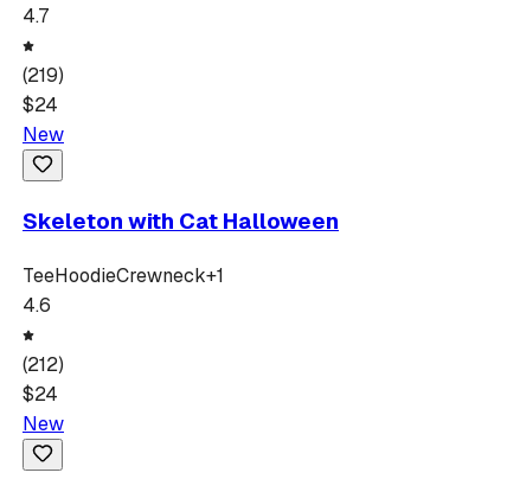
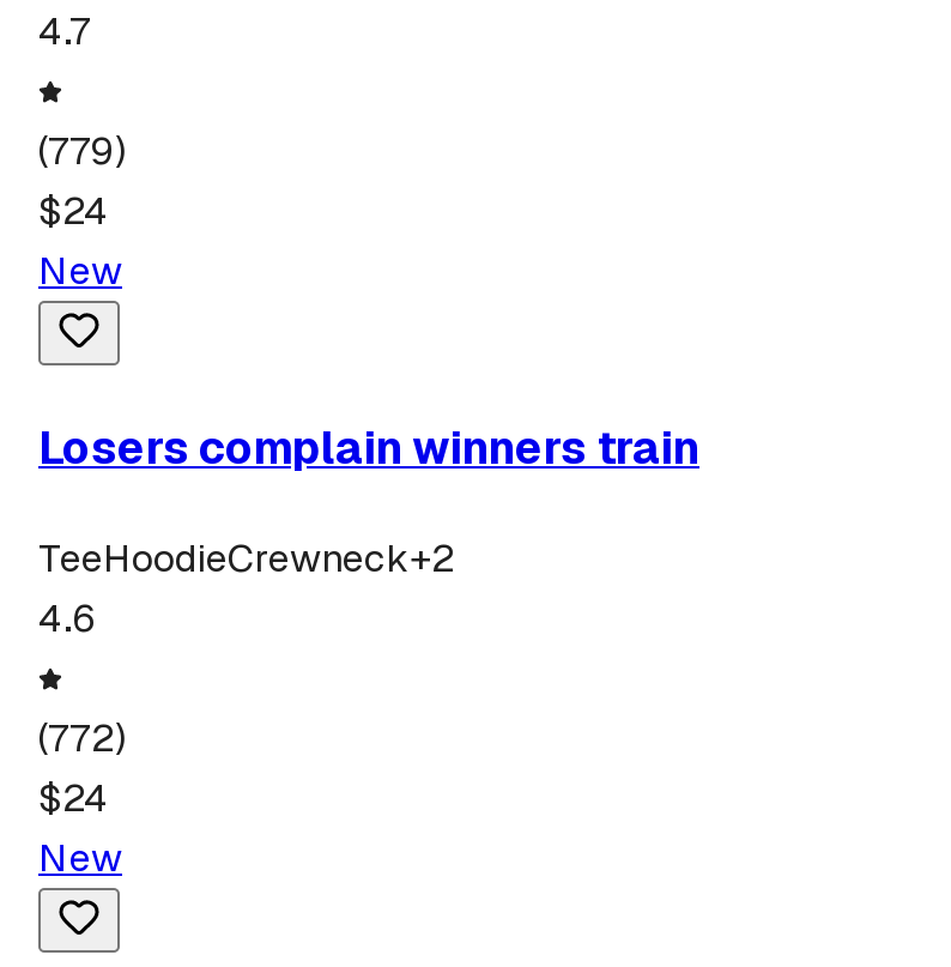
- (219)
+ (779)

- Skeleton with Cat Halloween
+ Losers complain winners train

- TeeHoodieCrewneck+1
+ TeeHoodieCrewneck+2

- (212)
+ (772)
